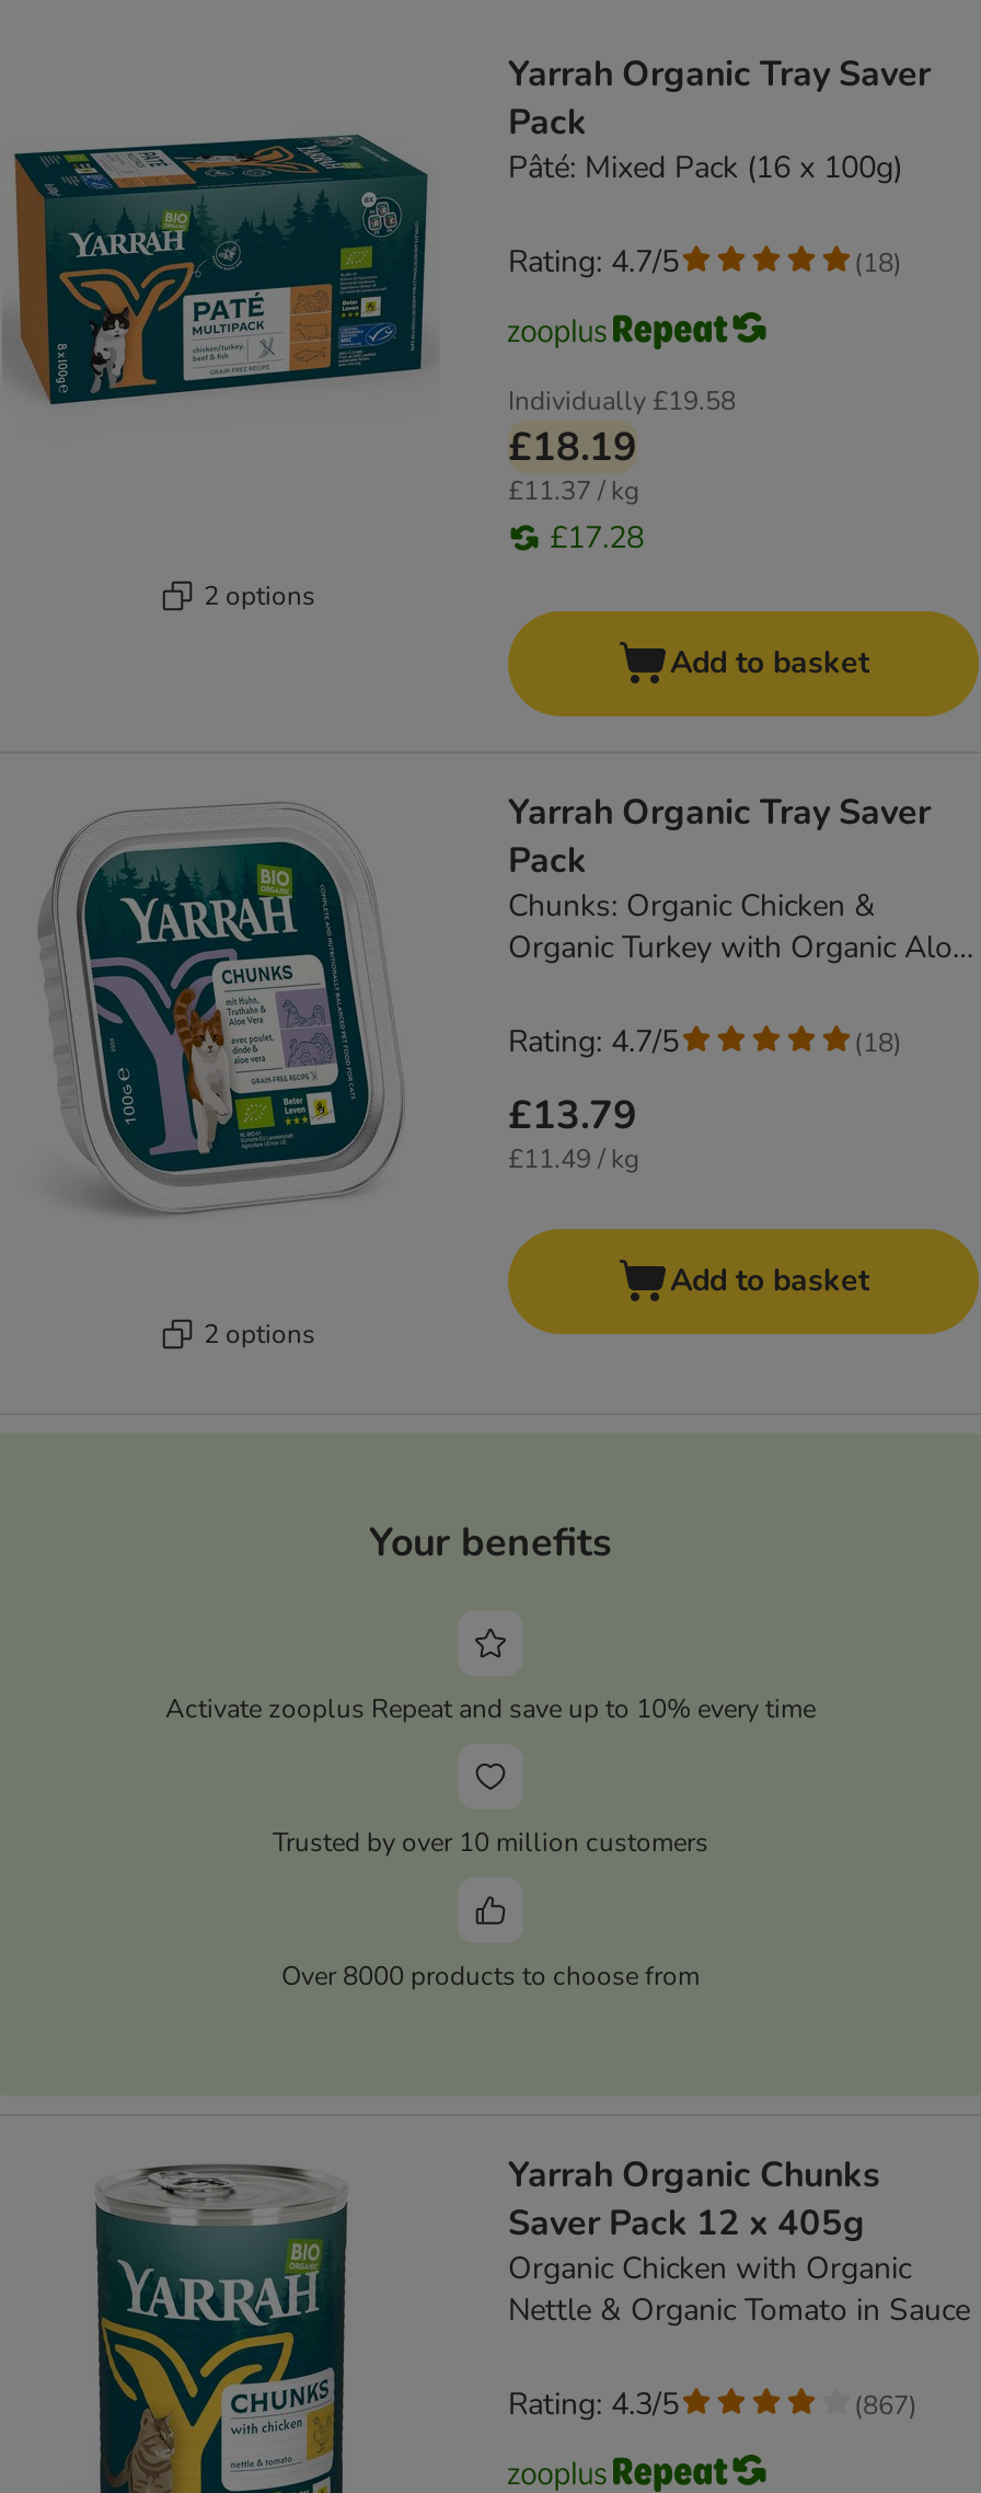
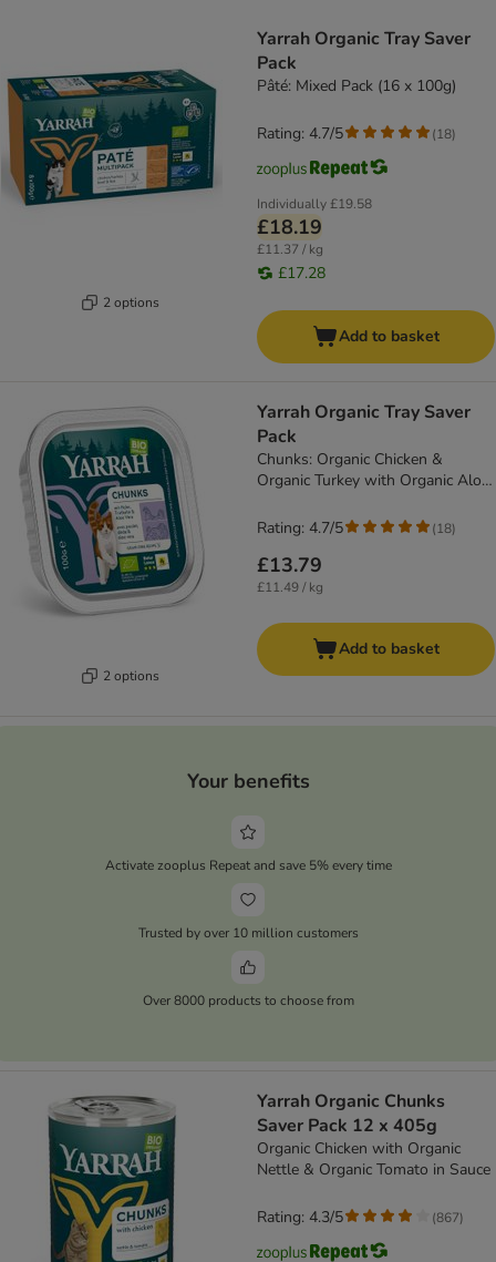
- Activate zooplus Repeat and save up to 10% every time
+ Activate zooplus Repeat and save 5% every time
